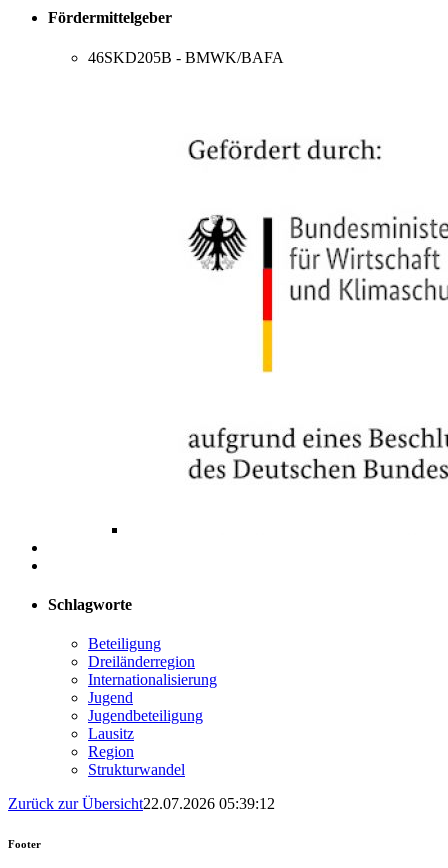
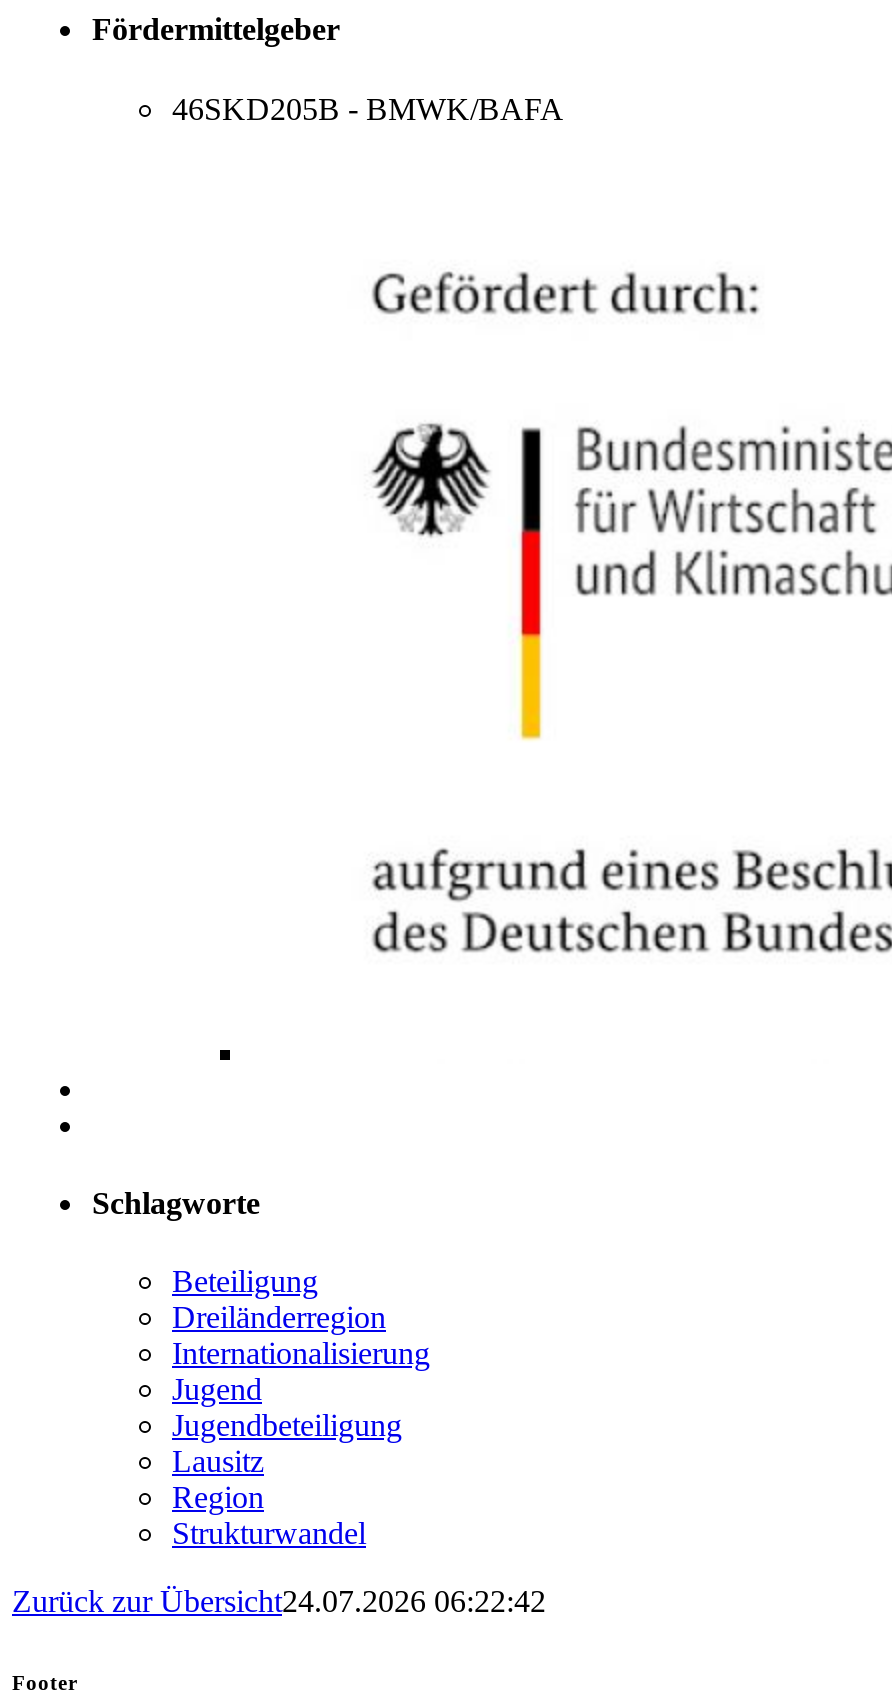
- Zurück zur Übersicht22.07.2026 05:39:12
+ Zurück zur Übersicht24.07.2026 06:22:42
